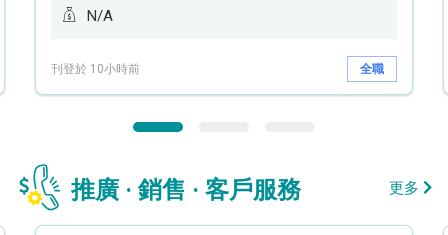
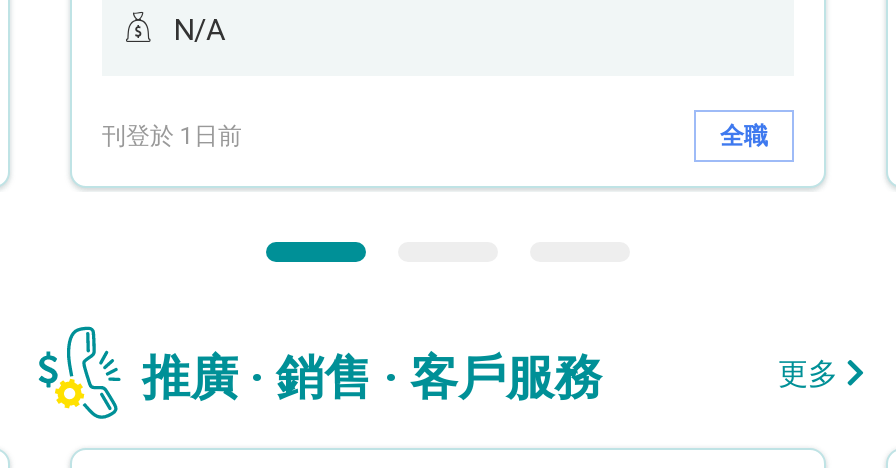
- 刊登於 10小時前
+ 刊登於 1日前
